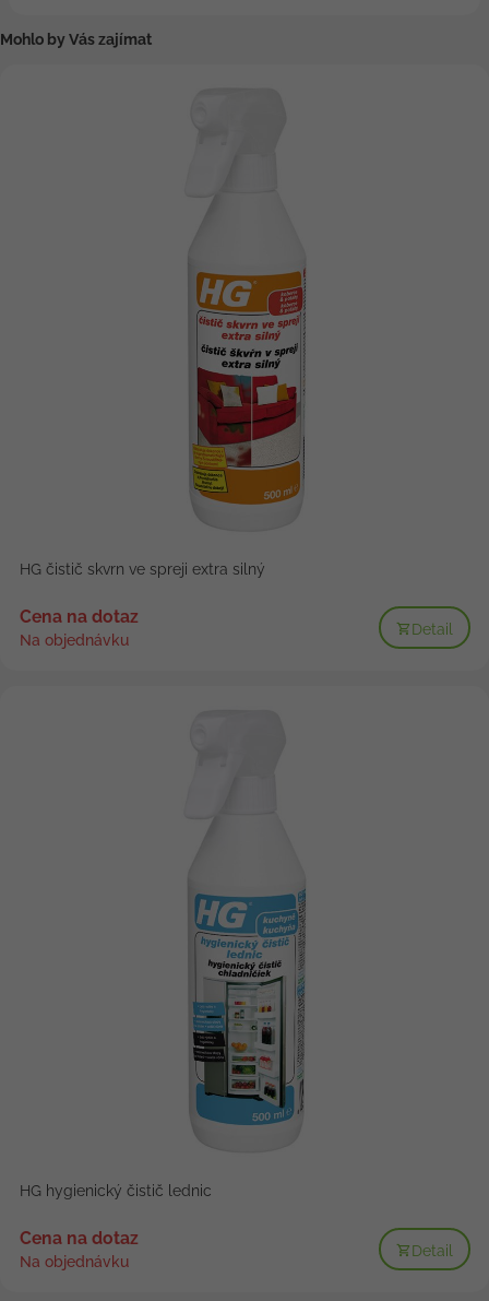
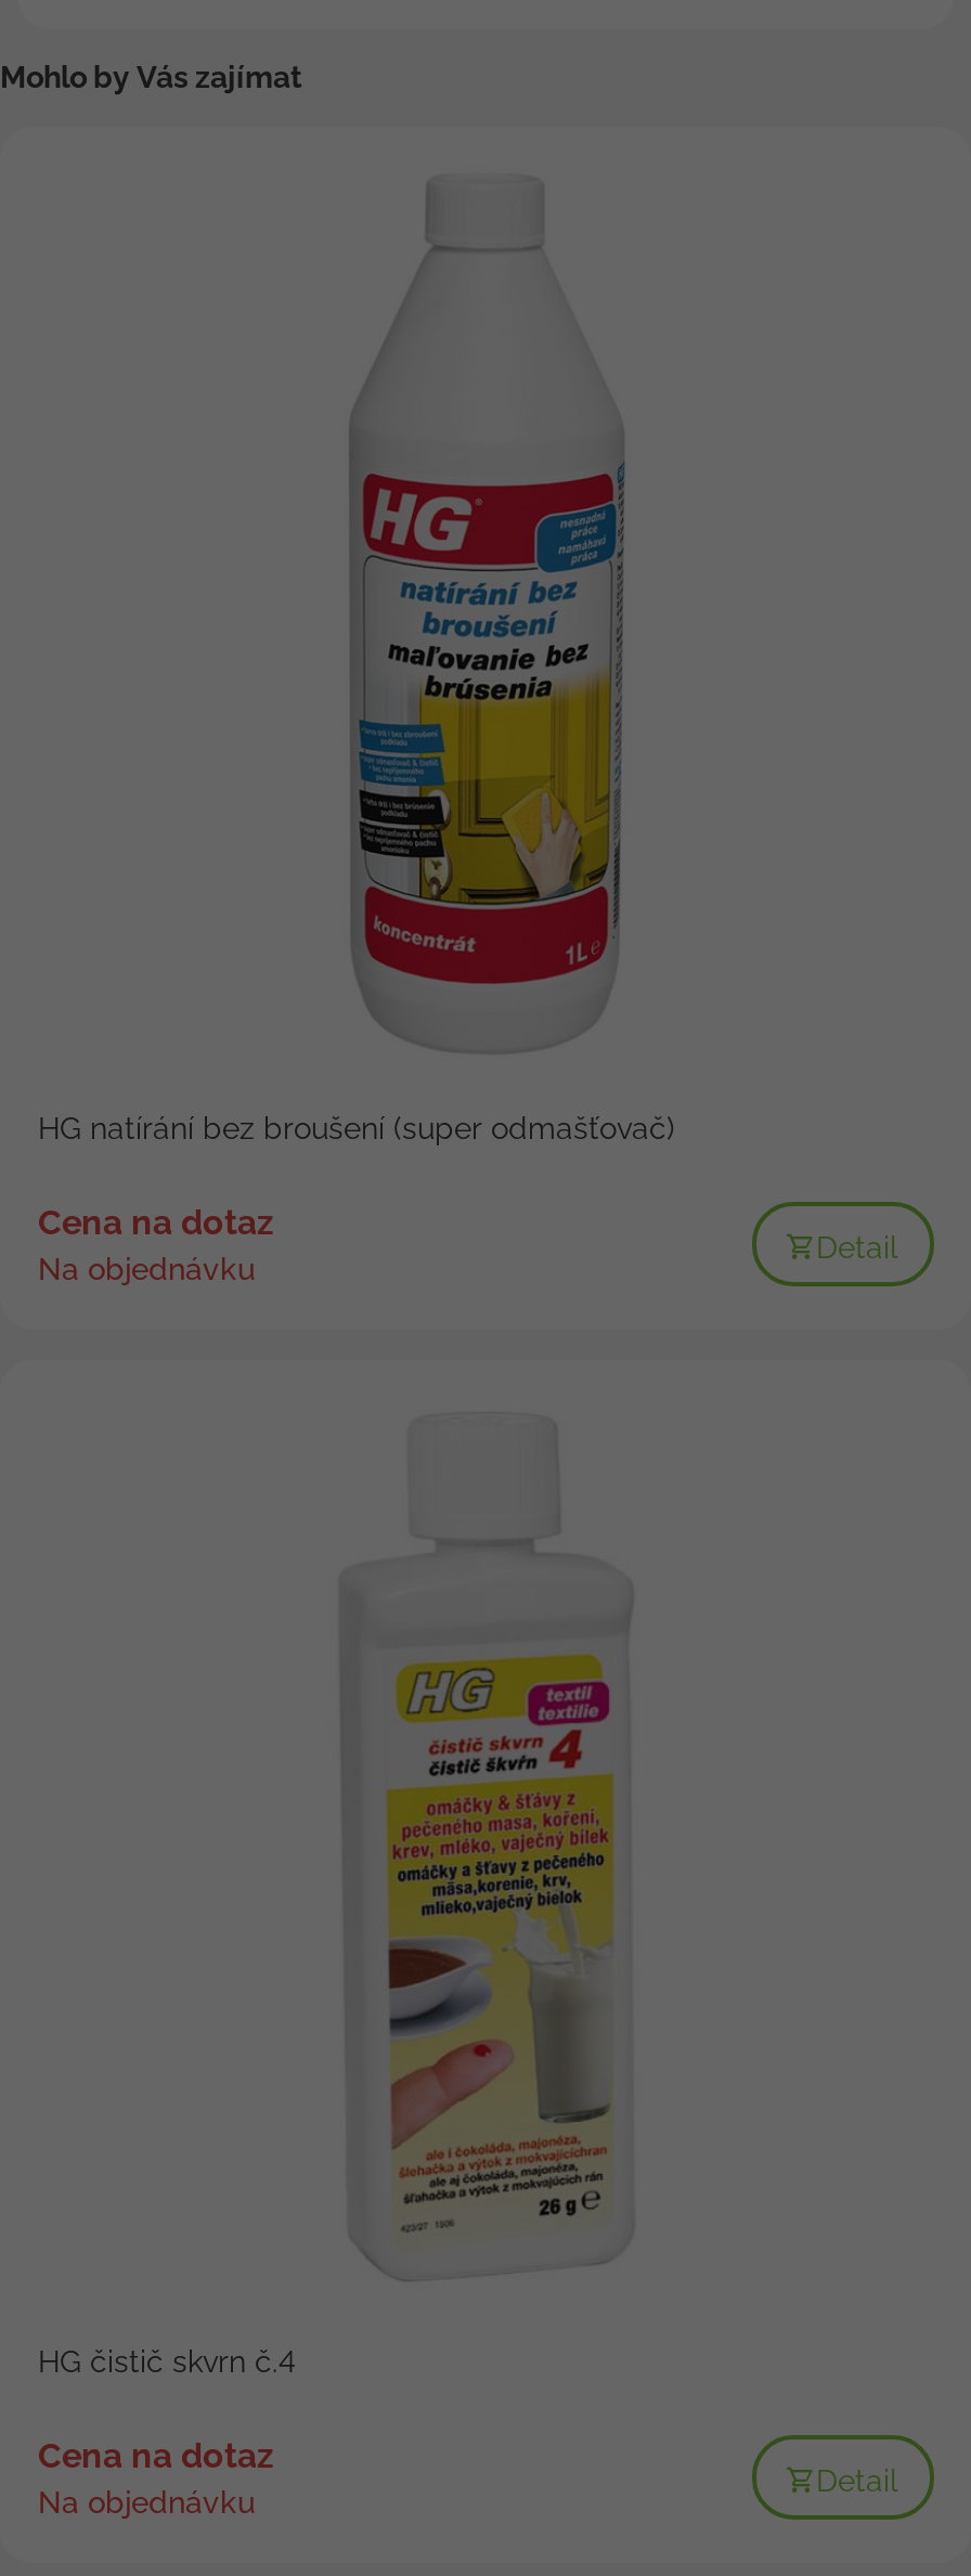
- [image]
- HG čistič skvrn ve spreji extra silný
+ [image]
+ HG natírání bez broušení (super odmašťovač)

- [image]
+ [image]

- HG hygienický čistič lednic
+ HG čistič skvrn č.4
